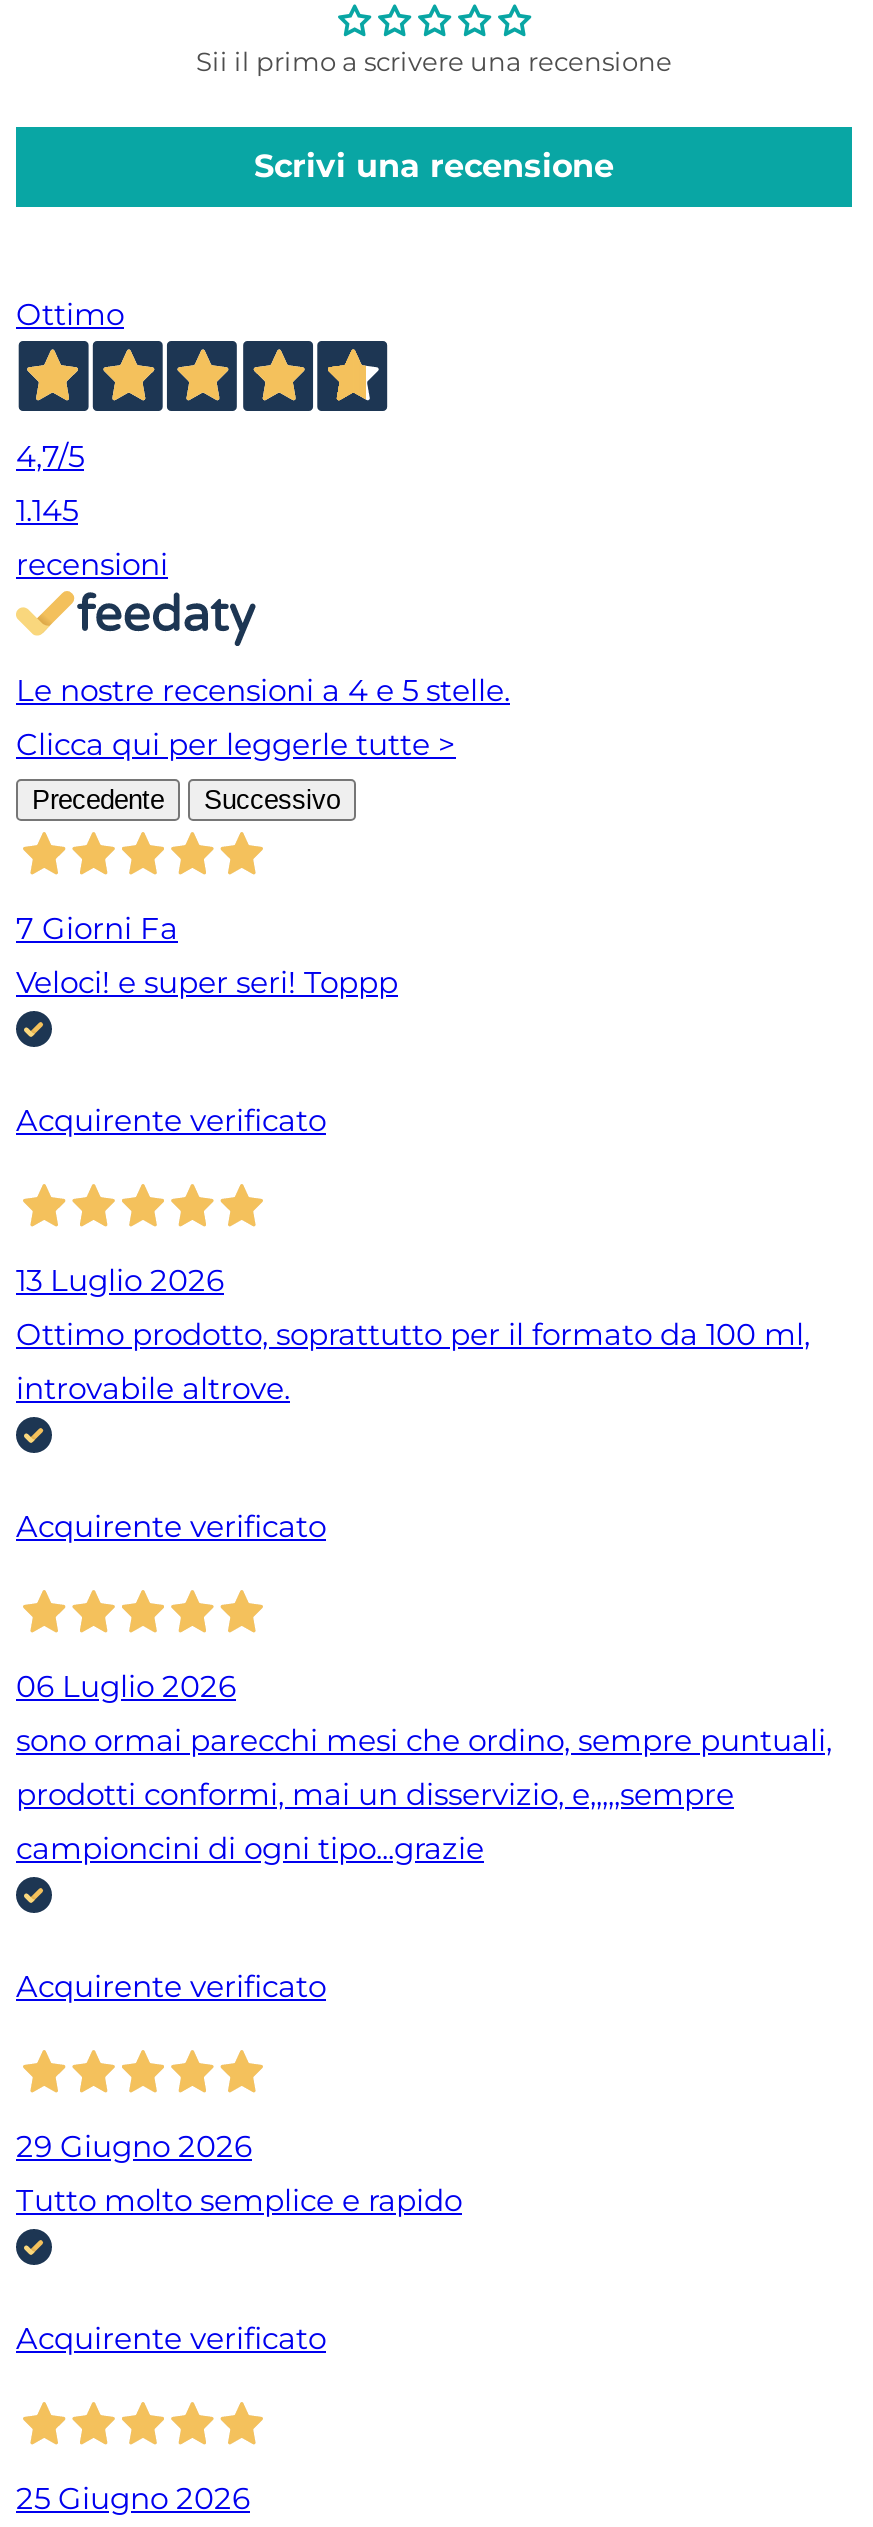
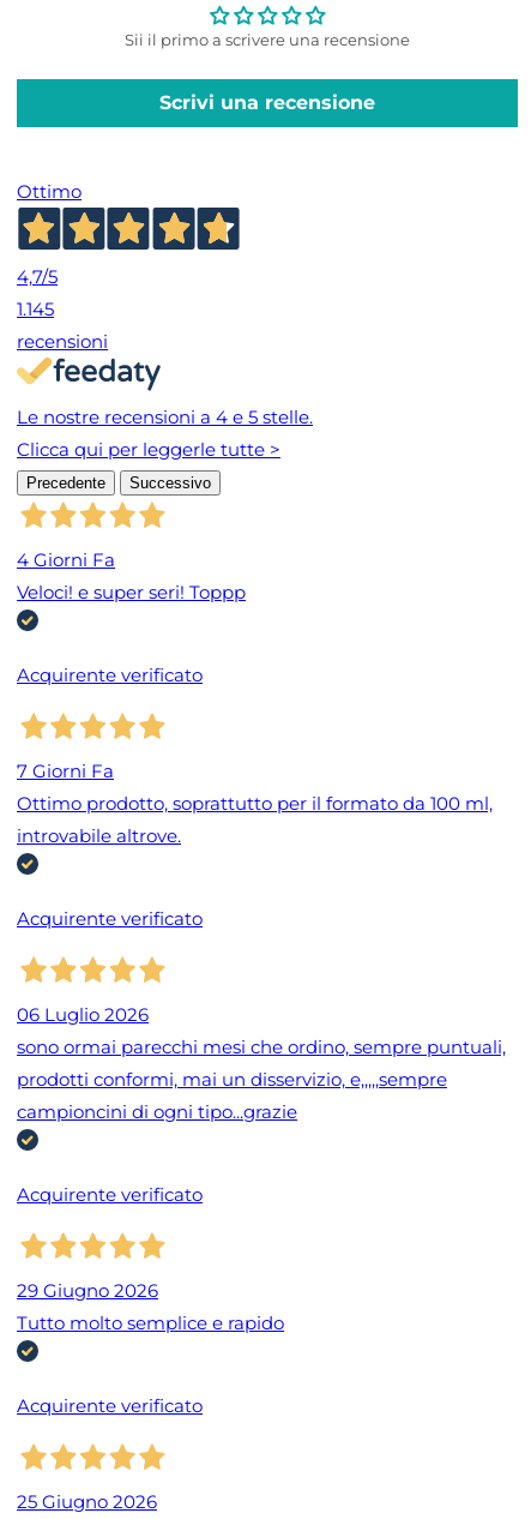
- 7 Giorni Fa
+ 4 Giorni Fa

- 13 Luglio 2026
+ 7 Giorni Fa
